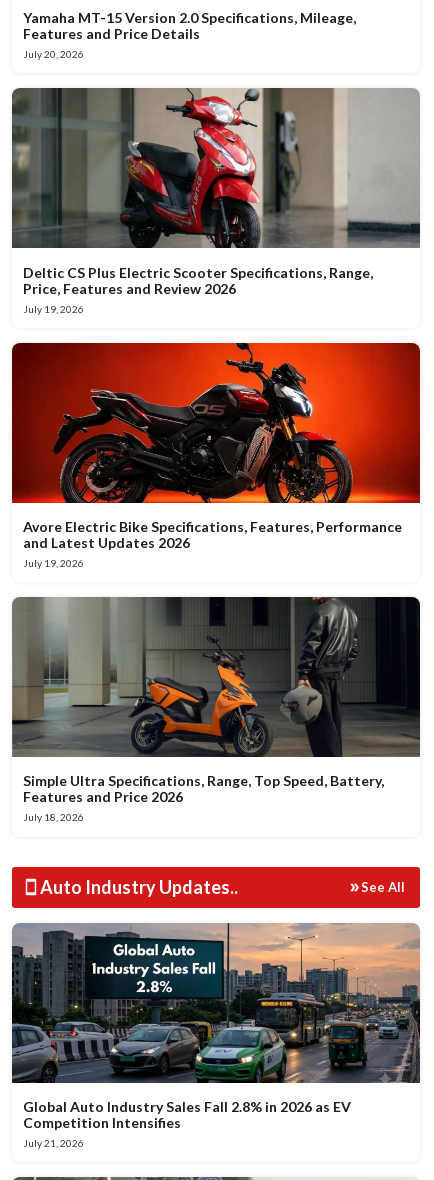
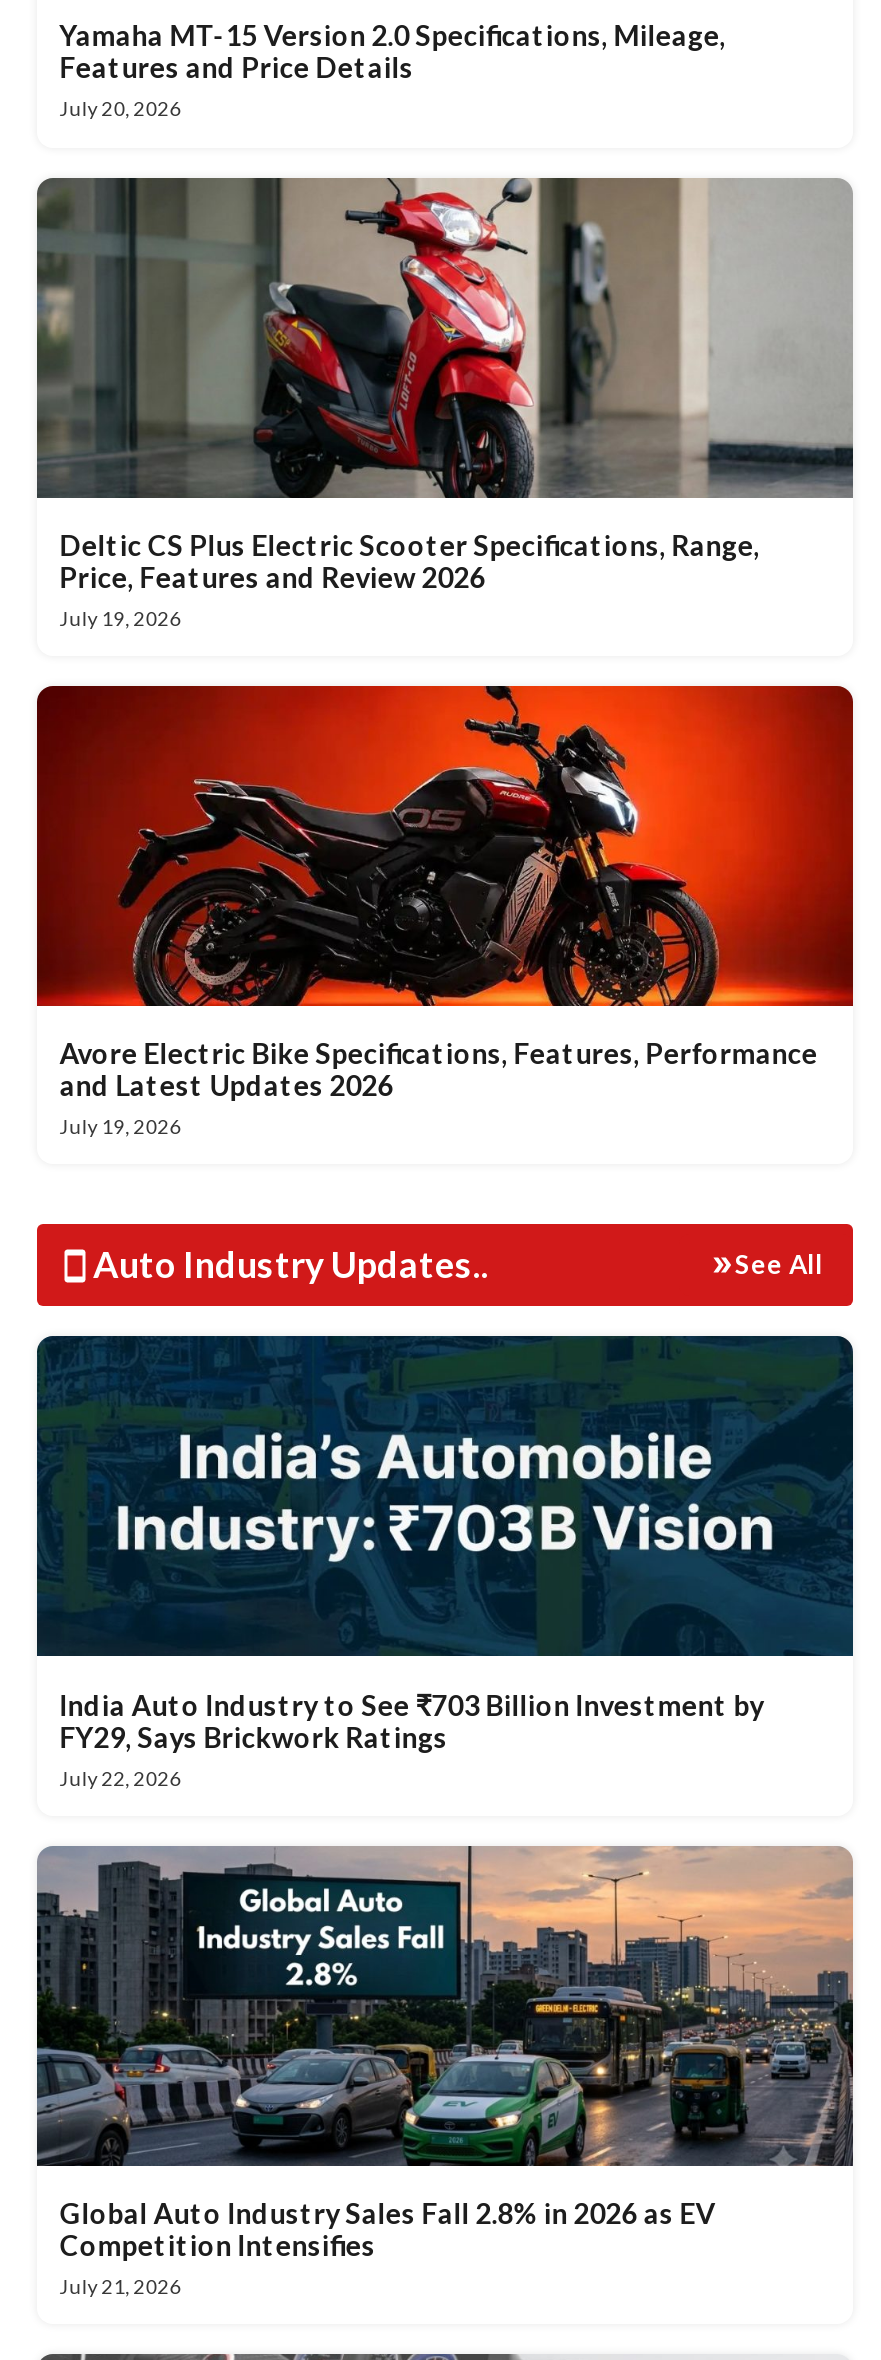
- [image]
+ [image]

- Simple Ultra Specifications, Range, Top Speed, Battery,
- Features and Price 2026
- July 18, 2026

moved up: Auto Industry Updates.. | See All

+ India Auto Industry to See ₹703 Billion Investment by
+ FY29, Says Brickwork Ratings
+ July 22, 2026
